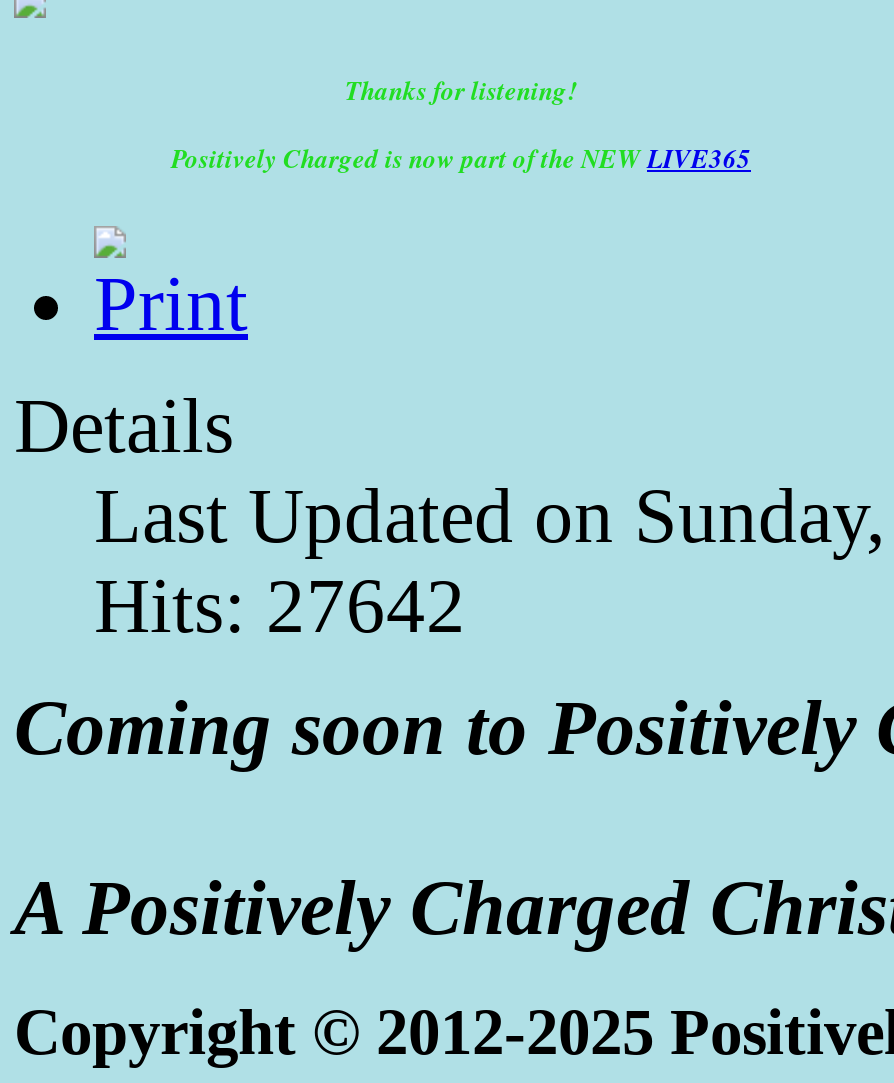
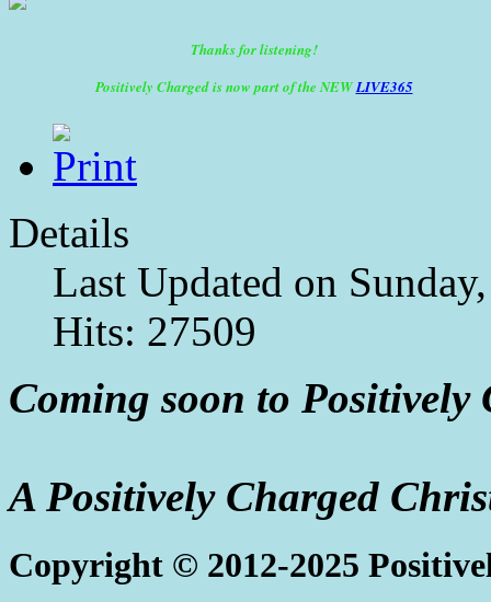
- Hits: 27642
+ Hits: 27509
